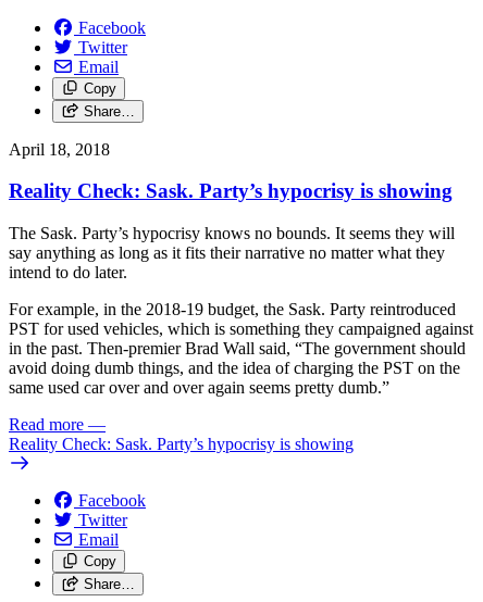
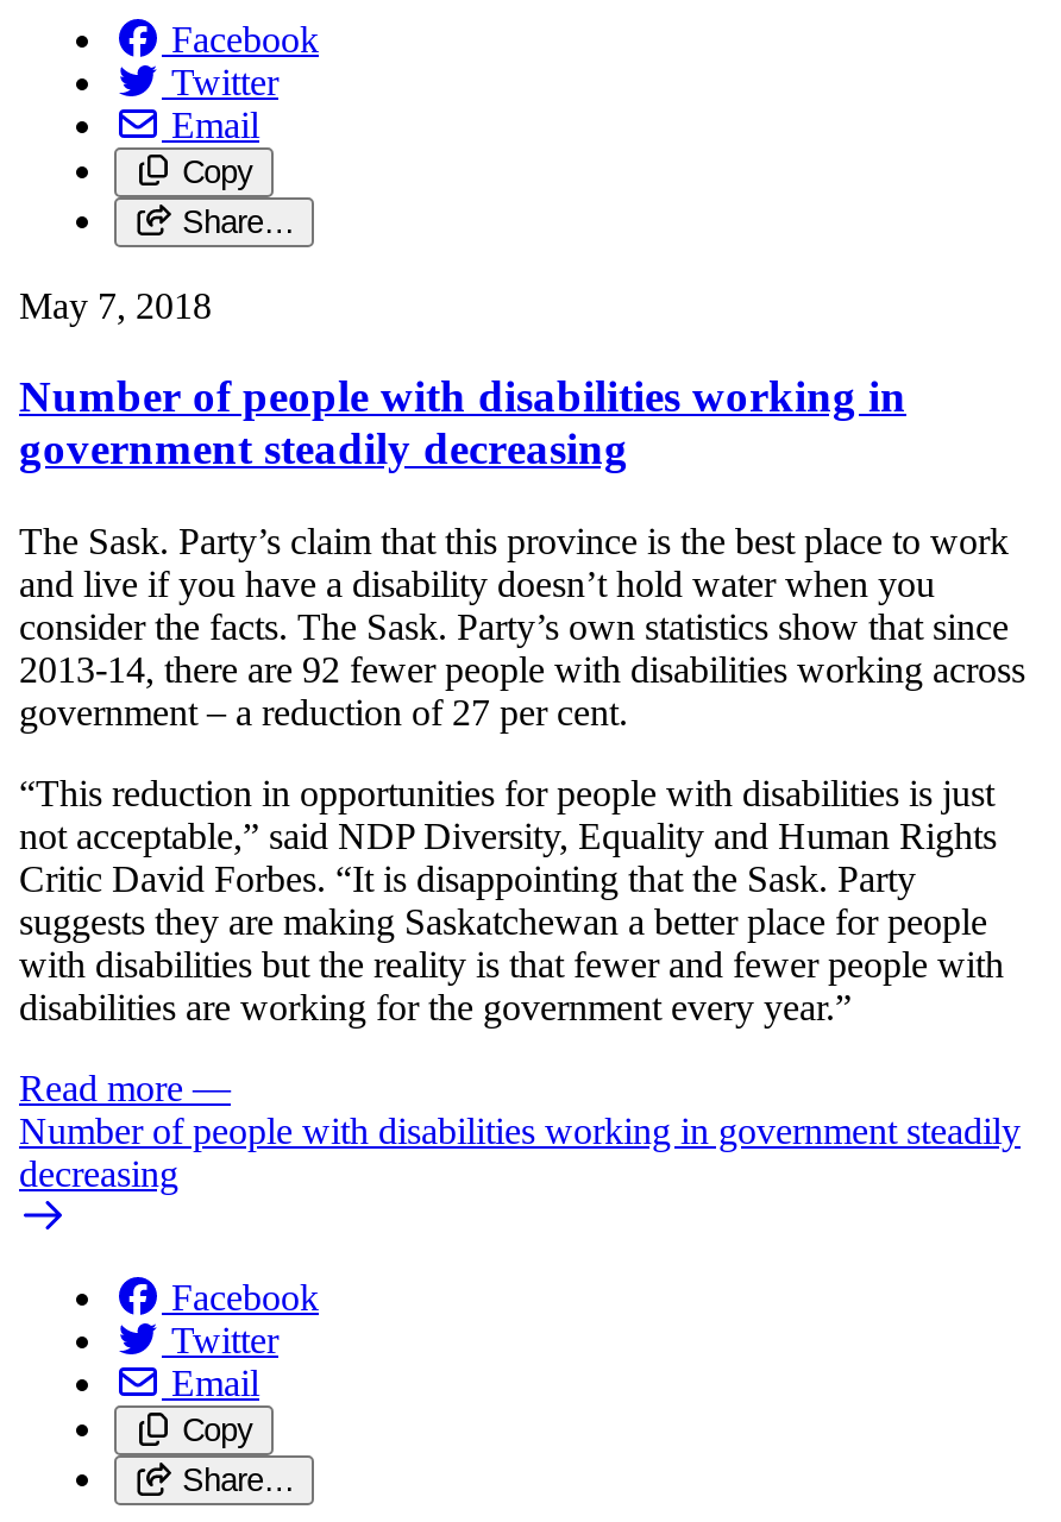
- April 18, 2018
+ May 7, 2018

- Reality Check: Sask. Party’s hypocrisy is showing
+ Number of people with disabilities working in
+ government steadily decreasing

- The Sask. Party’s hypocrisy knows no bounds. It seems they will
- say anything as long as it fits their narrative no matter what they
- intend to do later.
+ The Sask. Party’s claim that this province is the best place to work
+ and live if you have a disability doesn’t hold water when you
+ consider the facts. The Sask. Party’s own statistics show that since
+ 2013-14, there are 92 fewer people with disabilities working across
+ government – a reduction of 27 per cent.

- For example, in the 2018-19 budget, the Sask. Party reintroduced
- PST for used vehicles, which is something they campaigned against
- in the past. Then-premier Brad Wall said, “The government should
- avoid doing dumb things, and the idea of charging the PST on the
- same used car over and over again seems pretty dumb.”
+ “This reduction in opportunities for people with disabilities is just
+ not acceptable,” said NDP Diversity, Equality and Human Rights
+ Critic David Forbes. “It is disappointing that the Sask. Party
+ suggests they are making Saskatchewan a better place for people
+ with disabilities but the reality is that fewer and fewer people with
+ disabilities are working for the government every year.”

- Reality Check: Sask. Party’s hypocrisy is showing
+ Number of people with disabilities working in government steadily
+ decreasing
